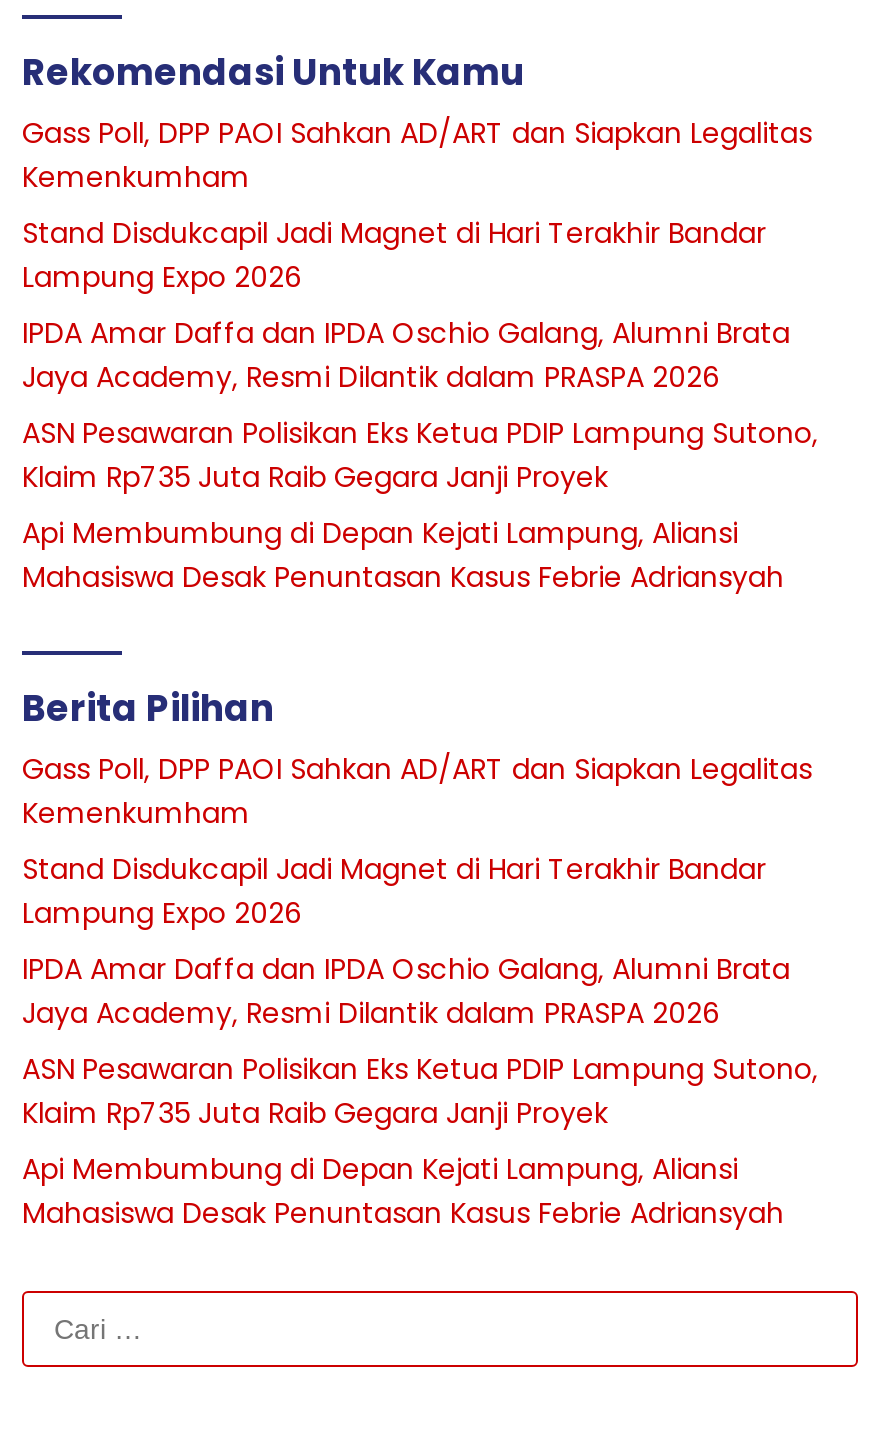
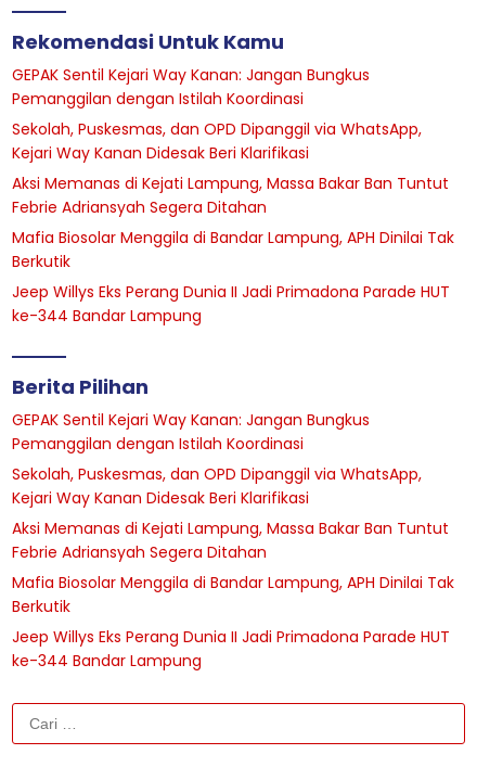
- Gass Poll, DPP PAOI Sahkan AD/ART dan Siapkan Legalitas
- Kemenkumham
- Stand Disdukcapil Jadi Magnet di Hari Terakhir Bandar
- Lampung Expo 2026
- IPDA Amar Daffa dan IPDA Oschio Galang, Alumni Brata
- Jaya Academy, Resmi Dilantik dalam PRASPA 2026
- ASN Pesawaran Polisikan Eks Ketua PDIP Lampung Sutono,
- Klaim Rp735 Juta Raib Gegara Janji Proyek
- Api Membumbung di Depan Kejati Lampung, Aliansi
- Mahasiswa Desak Penuntasan Kasus Febrie Adriansyah
+ GEPAK Sentil Kejari Way Kanan: Jangan Bungkus
+ Pemanggilan dengan Istilah Koordinasi
+ Sekolah, Puskesmas, dan OPD Dipanggil via WhatsApp,
+ Kejari Way Kanan Didesak Beri Klarifikasi
+ Aksi Memanas di Kejati Lampung, Massa Bakar Ban Tuntut
+ Febrie Adriansyah Segera Ditahan
+ Mafia Biosolar Menggila di Bandar Lampung, APH Dinilai Tak
+ Berkutik
+ Jeep Willys Eks Perang Dunia II Jadi Primadona Parade HUT
+ ke-344 Bandar Lampung

- Gass Poll, DPP PAOI Sahkan AD/ART dan Siapkan Legalitas
- Kemenkumham
- Stand Disdukcapil Jadi Magnet di Hari Terakhir Bandar
- Lampung Expo 2026
- IPDA Amar Daffa dan IPDA Oschio Galang, Alumni Brata
- Jaya Academy, Resmi Dilantik dalam PRASPA 2026
- ASN Pesawaran Polisikan Eks Ketua PDIP Lampung Sutono,
- Klaim Rp735 Juta Raib Gegara Janji Proyek
- Api Membumbung di Depan Kejati Lampung, Aliansi
- Mahasiswa Desak Penuntasan Kasus Febrie Adriansyah
+ GEPAK Sentil Kejari Way Kanan: Jangan Bungkus
+ Pemanggilan dengan Istilah Koordinasi
+ Sekolah, Puskesmas, dan OPD Dipanggil via WhatsApp,
+ Kejari Way Kanan Didesak Beri Klarifikasi
+ Aksi Memanas di Kejati Lampung, Massa Bakar Ban Tuntut
+ Febrie Adriansyah Segera Ditahan
+ Mafia Biosolar Menggila di Bandar Lampung, APH Dinilai Tak
+ Berkutik
+ Jeep Willys Eks Perang Dunia II Jadi Primadona Parade HUT
+ ke-344 Bandar Lampung
